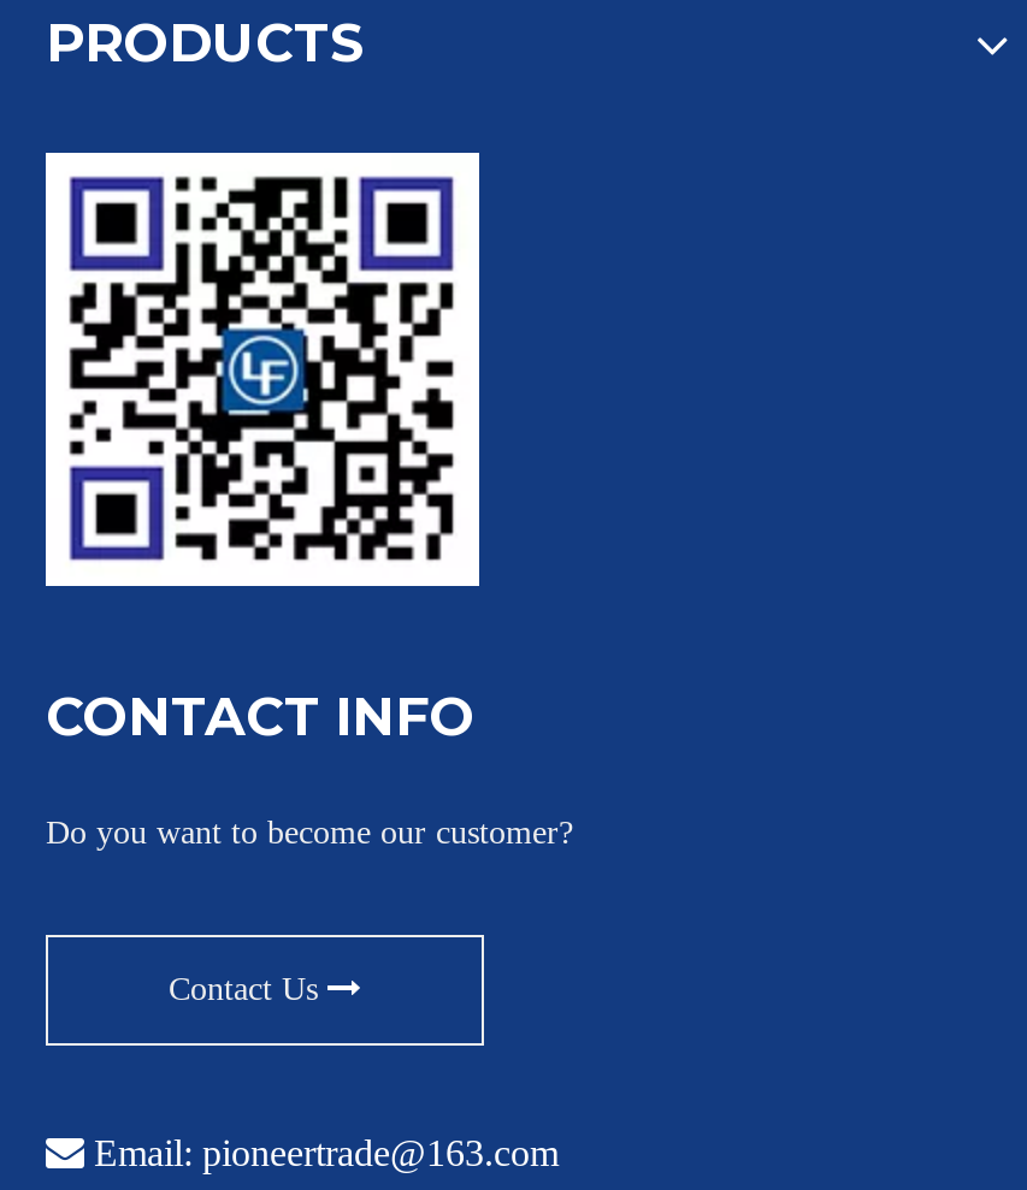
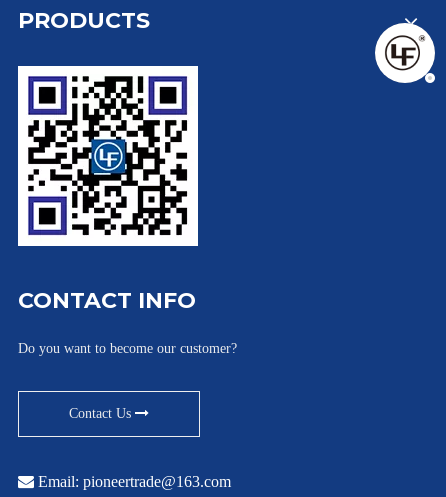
+ [image]
